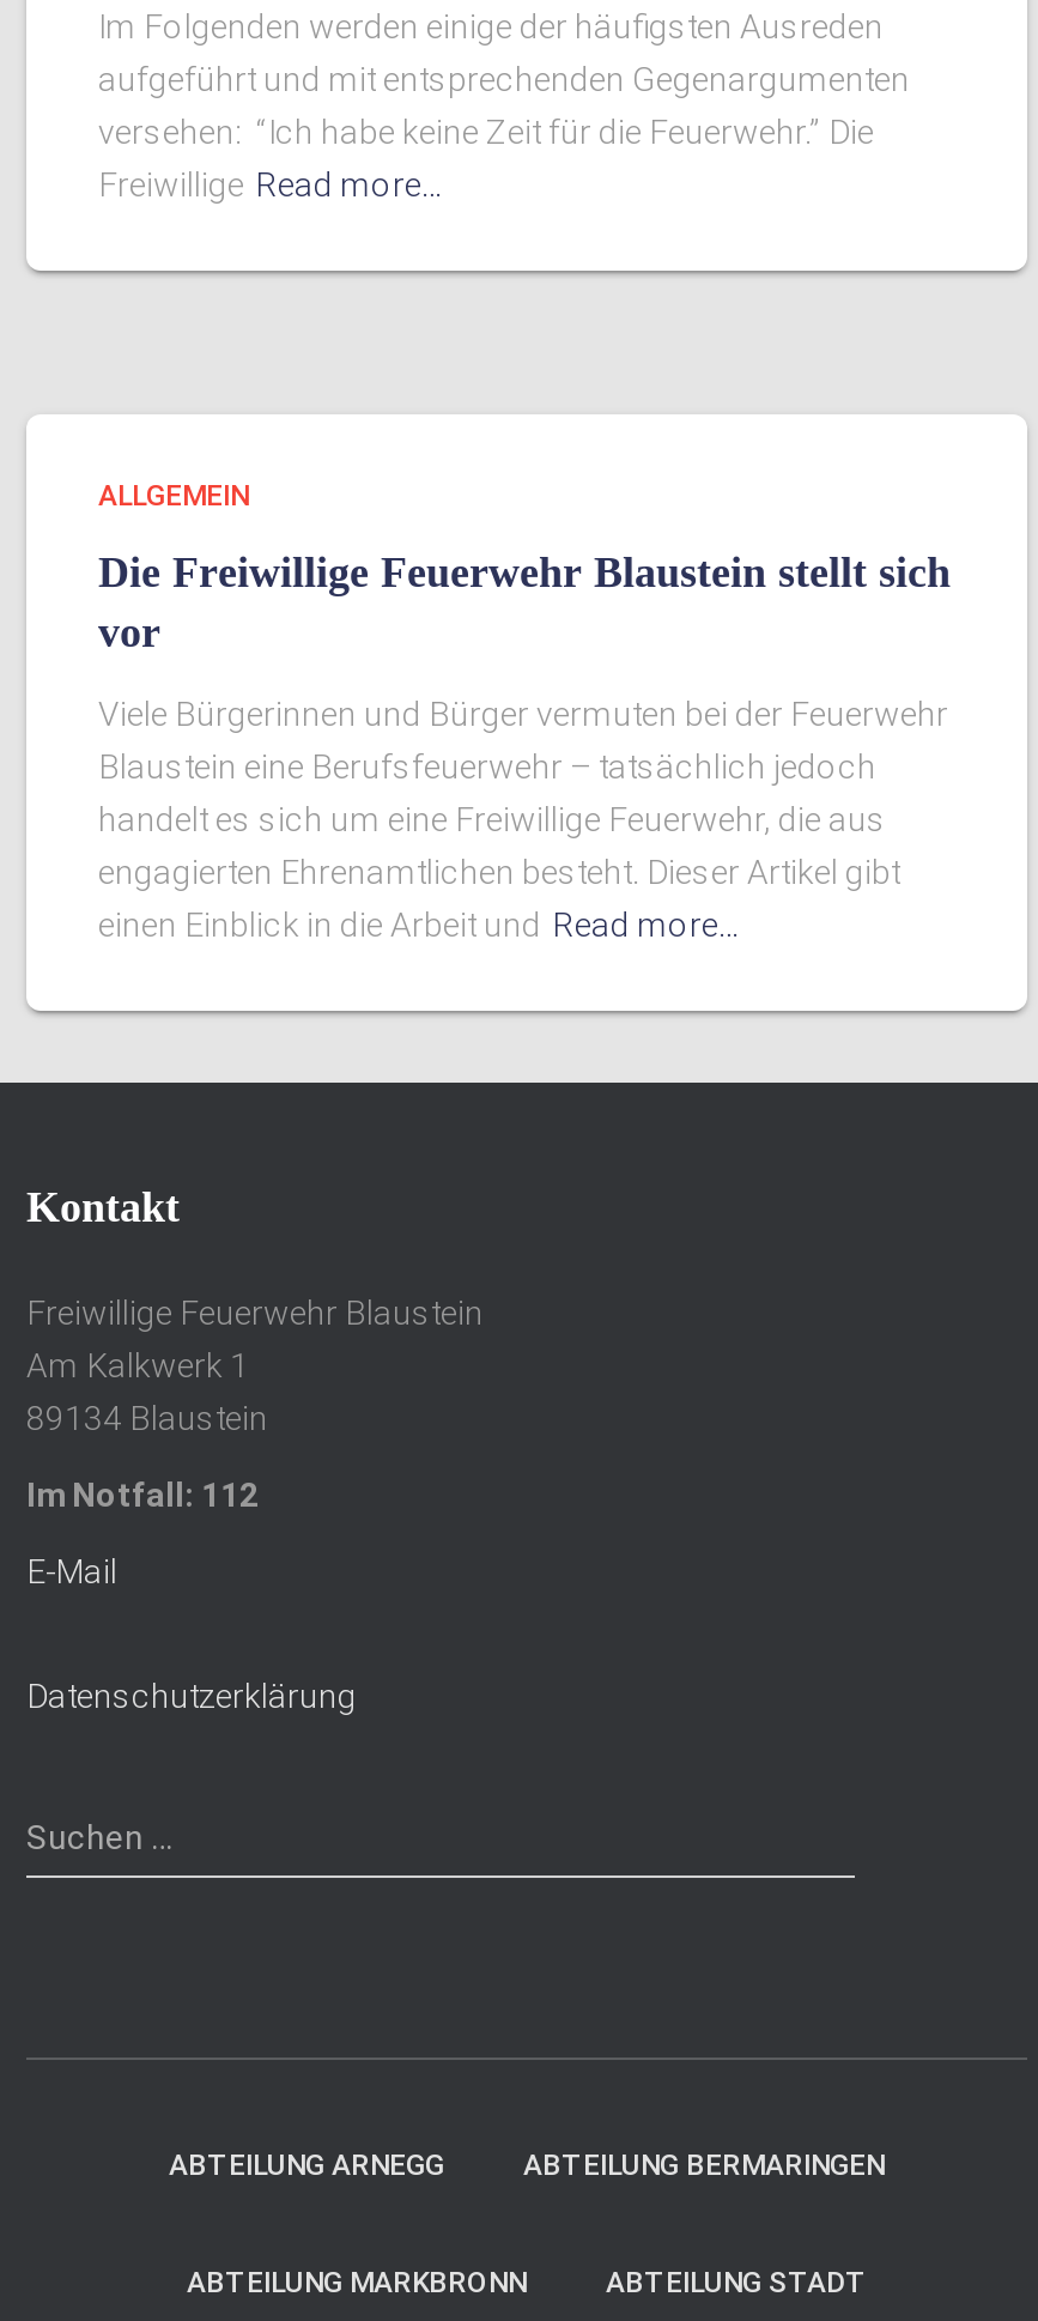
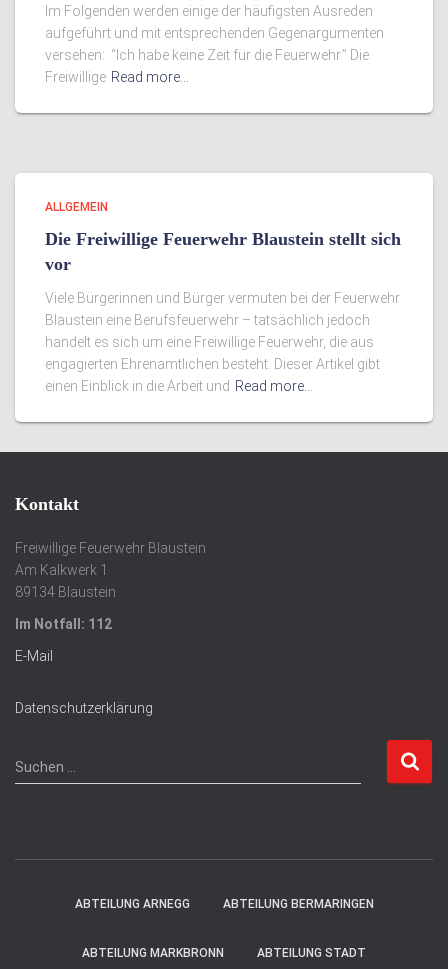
+ [image]
